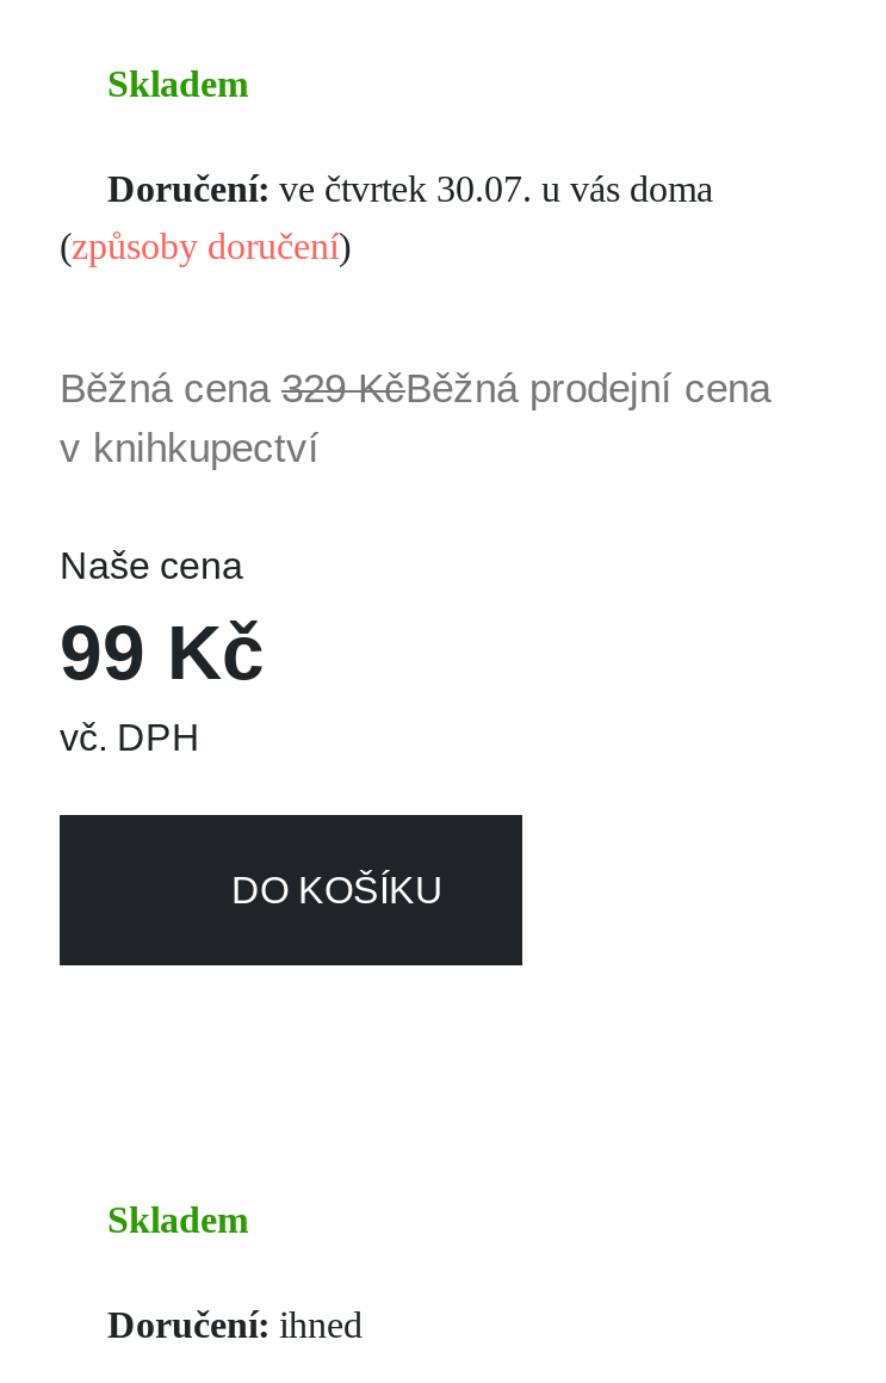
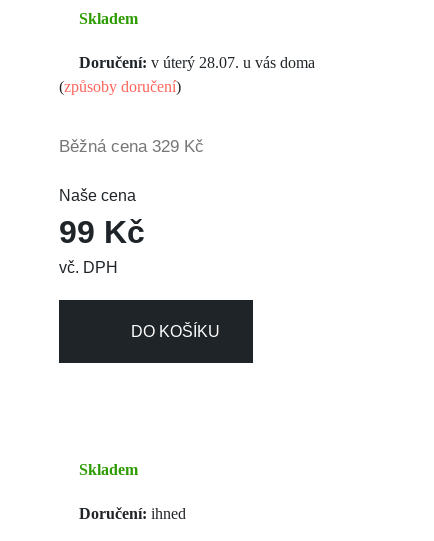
- Doručení: ve čtvrtek 30.07. u vás doma
+ Doručení: v úterý 28.07. u vás doma

- Běžná cena 329 KčBěžná prodejní cena
- v knihkupectví
+ Běžná cena 329 Kč
